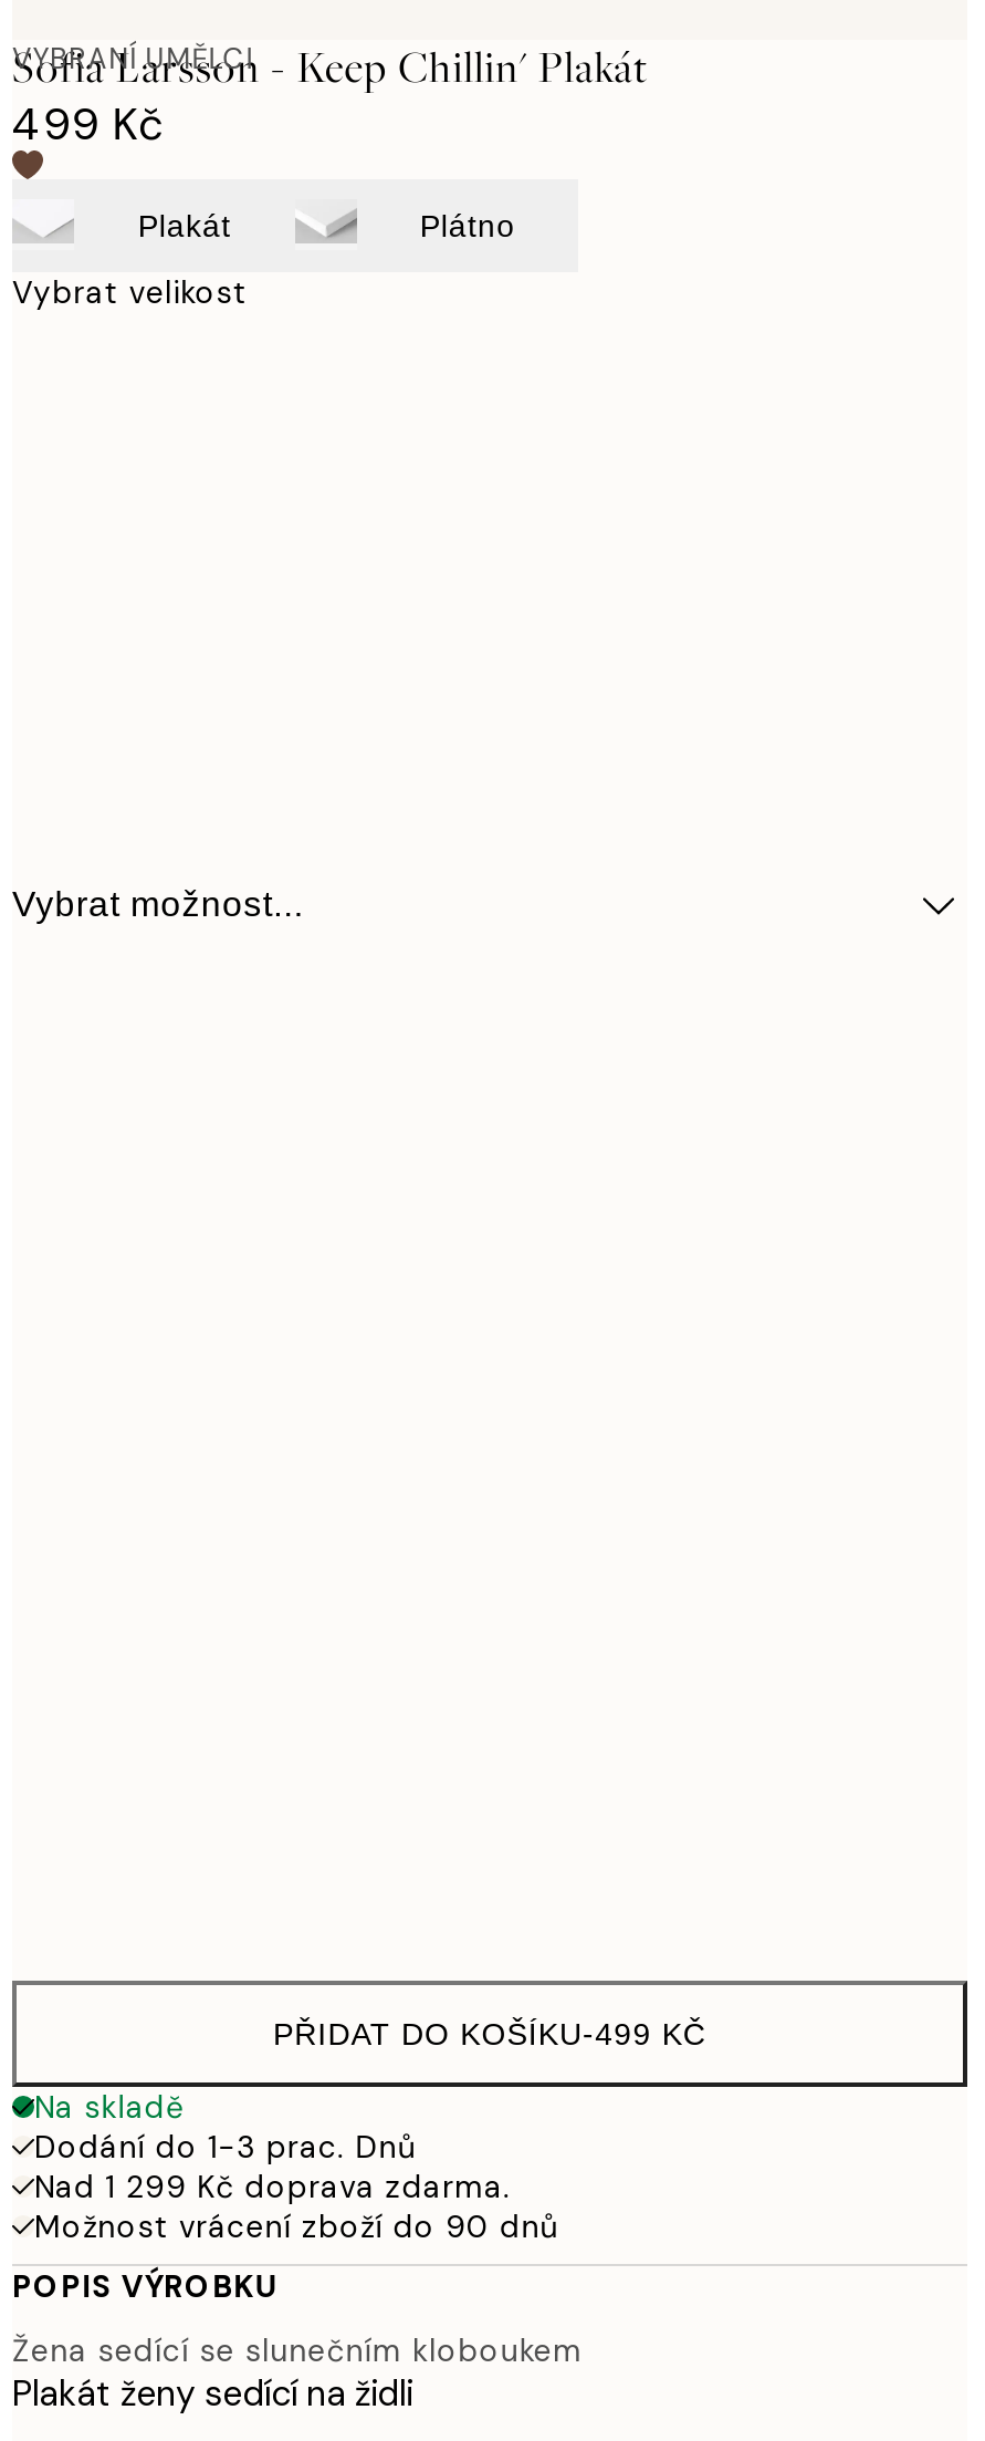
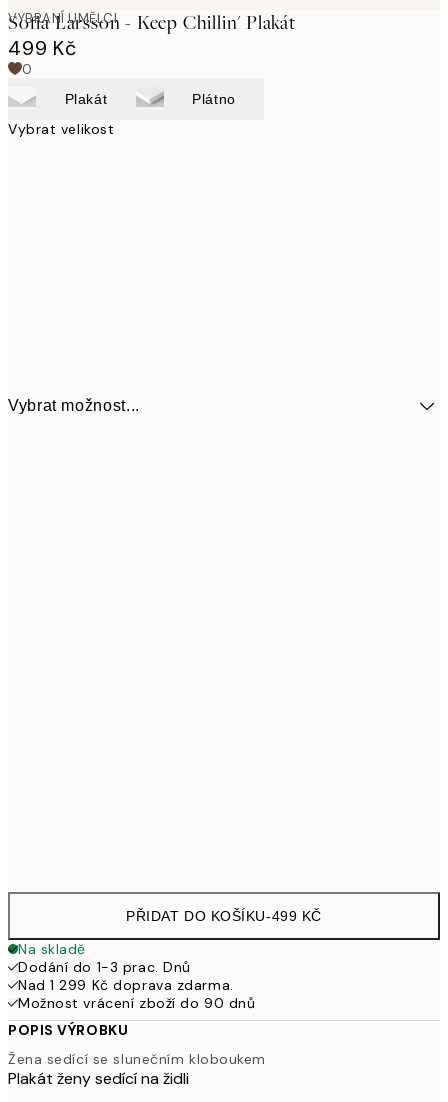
+ 0
